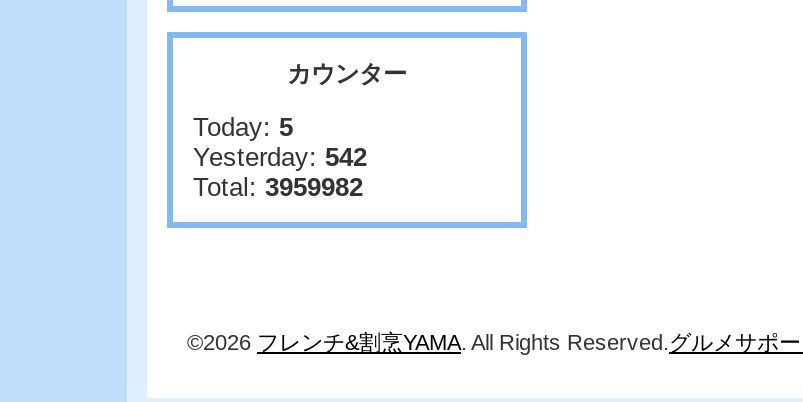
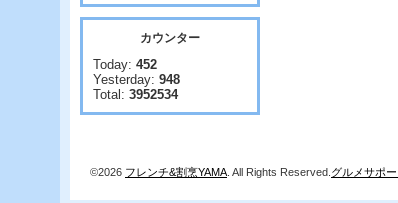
- Today: 5
+ Today: 452

- Yesterday: 542
+ Yesterday: 948

- Total: 3959982
+ Total: 3952534
